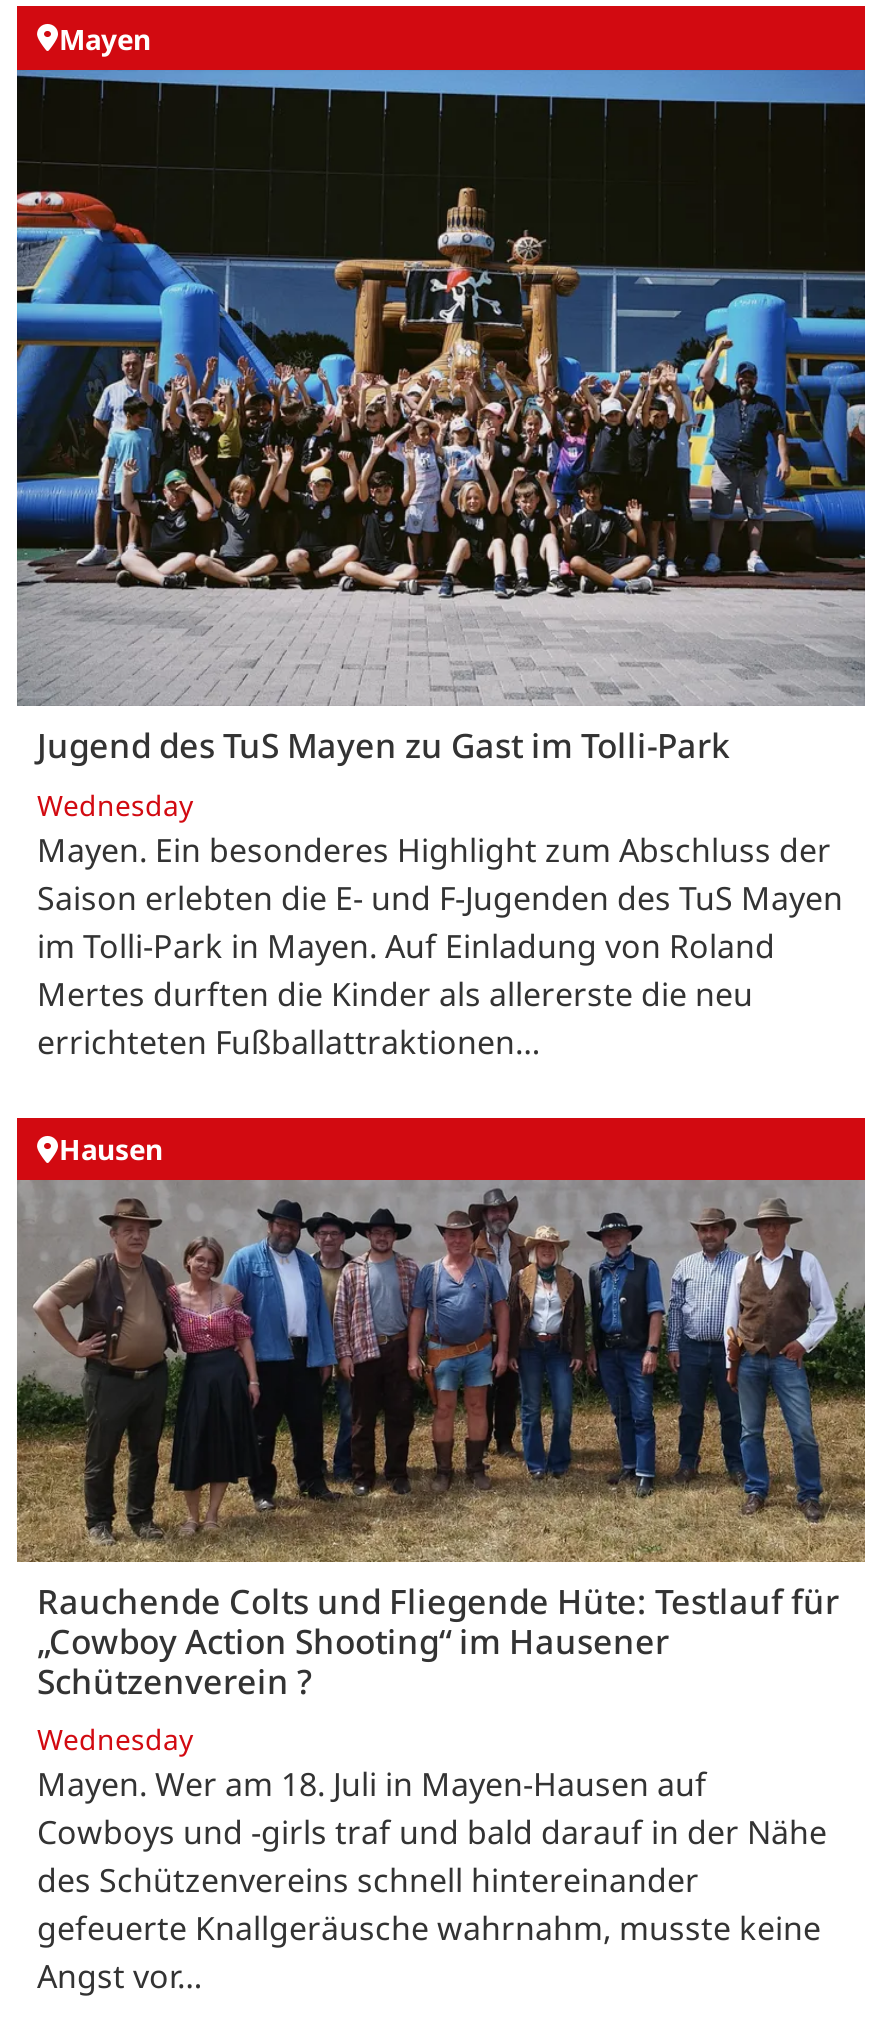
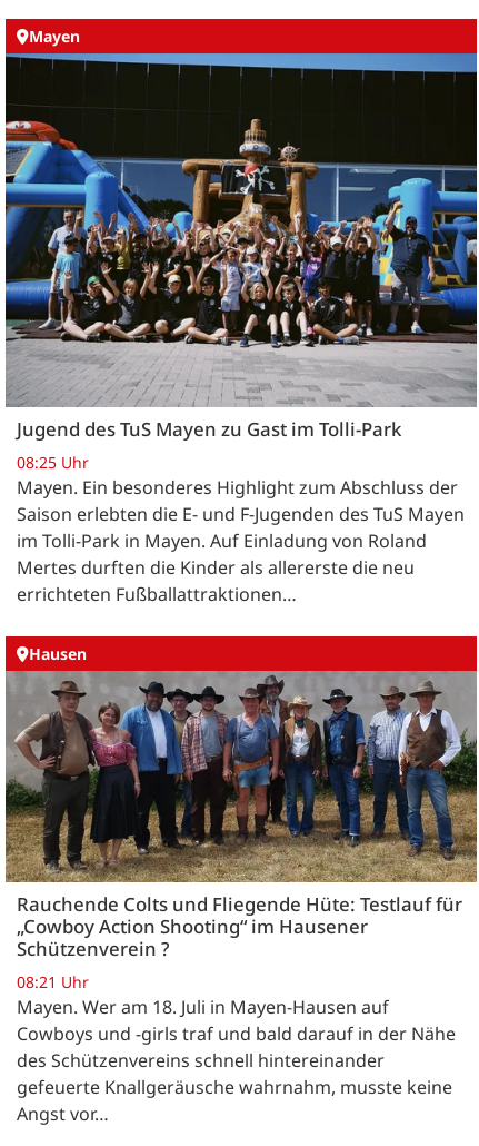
- Wednesday
+ 08:25 Uhr

- Wednesday
+ 08:21 Uhr
